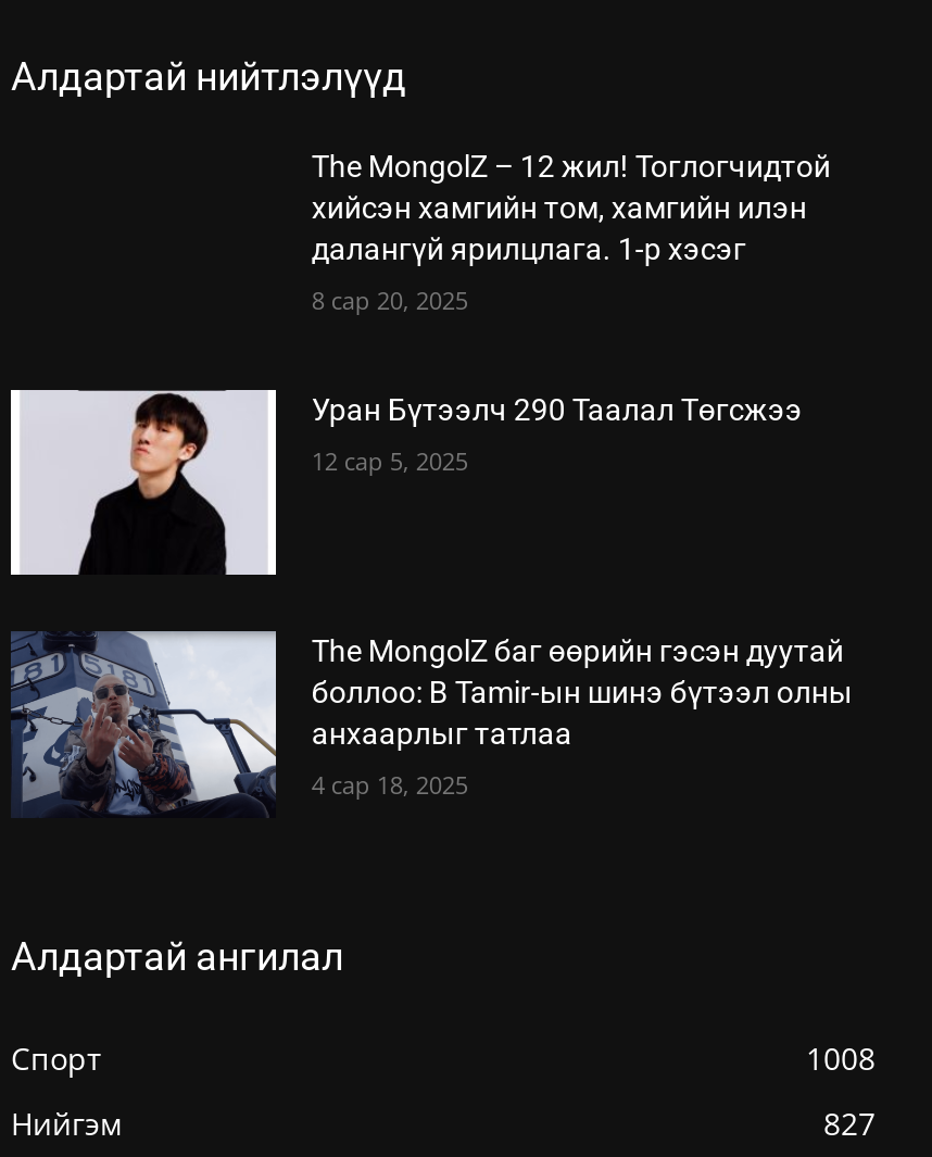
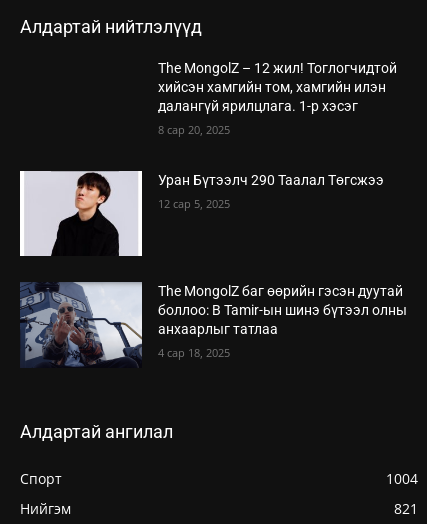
- 1008
+ 1004

- 827
+ 821
